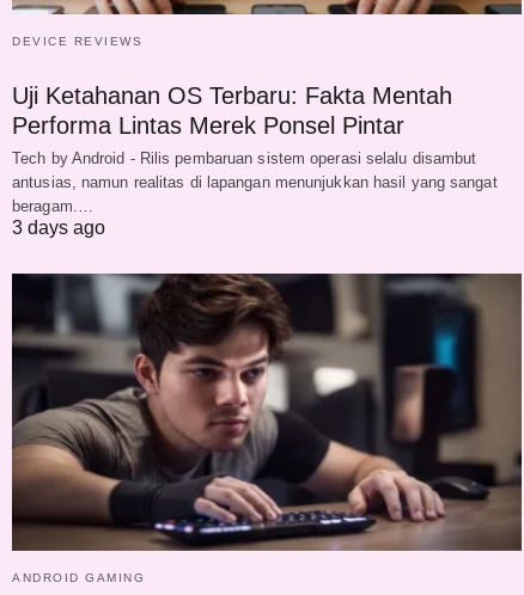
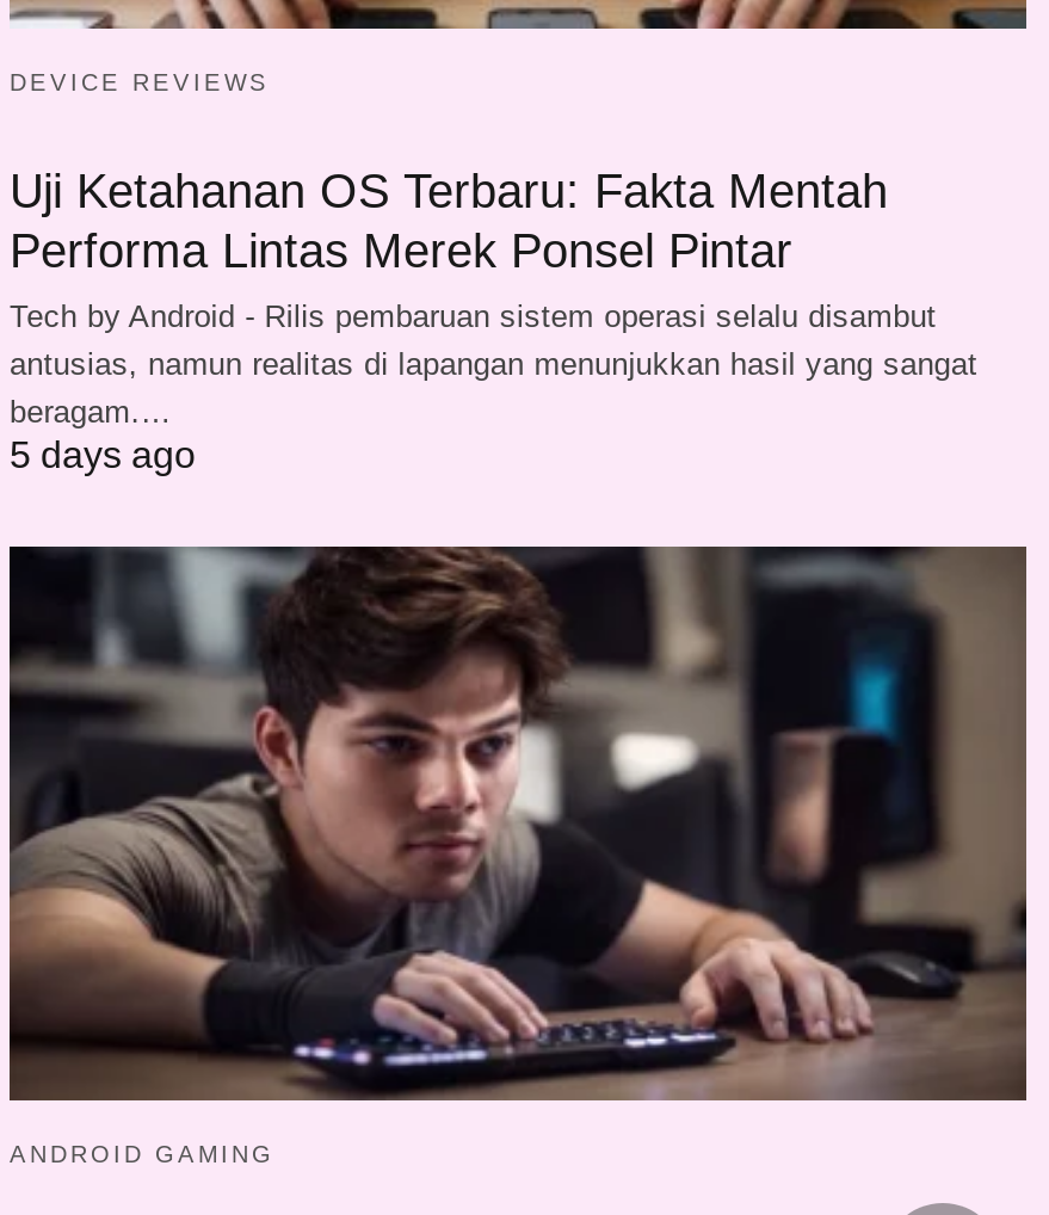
- 3 days ago
+ 5 days ago
